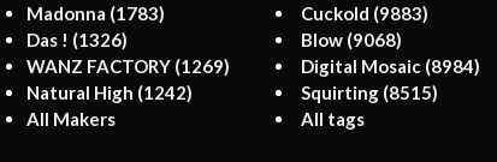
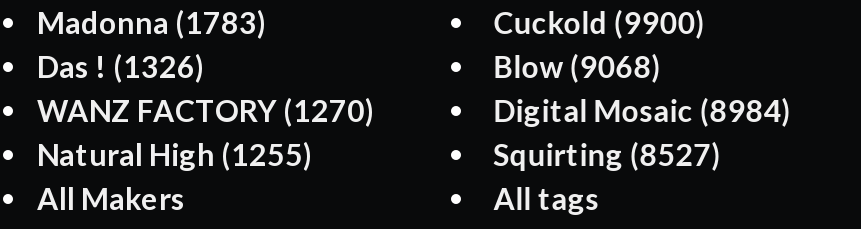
- Cuckold (9883)
+ Cuckold (9900)

- WANZ FACTORY (1269)
+ WANZ FACTORY (1270)

- Natural High (1242)
+ Natural High (1255)

- Squirting (8515)
+ Squirting (8527)
